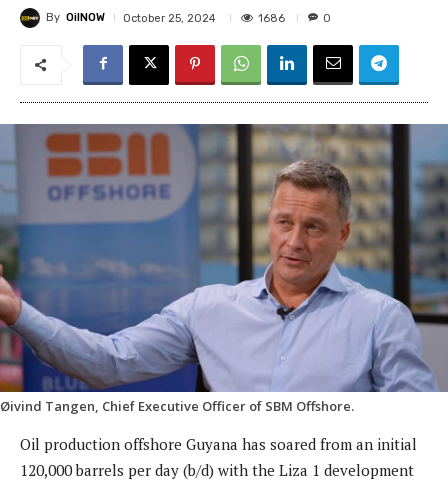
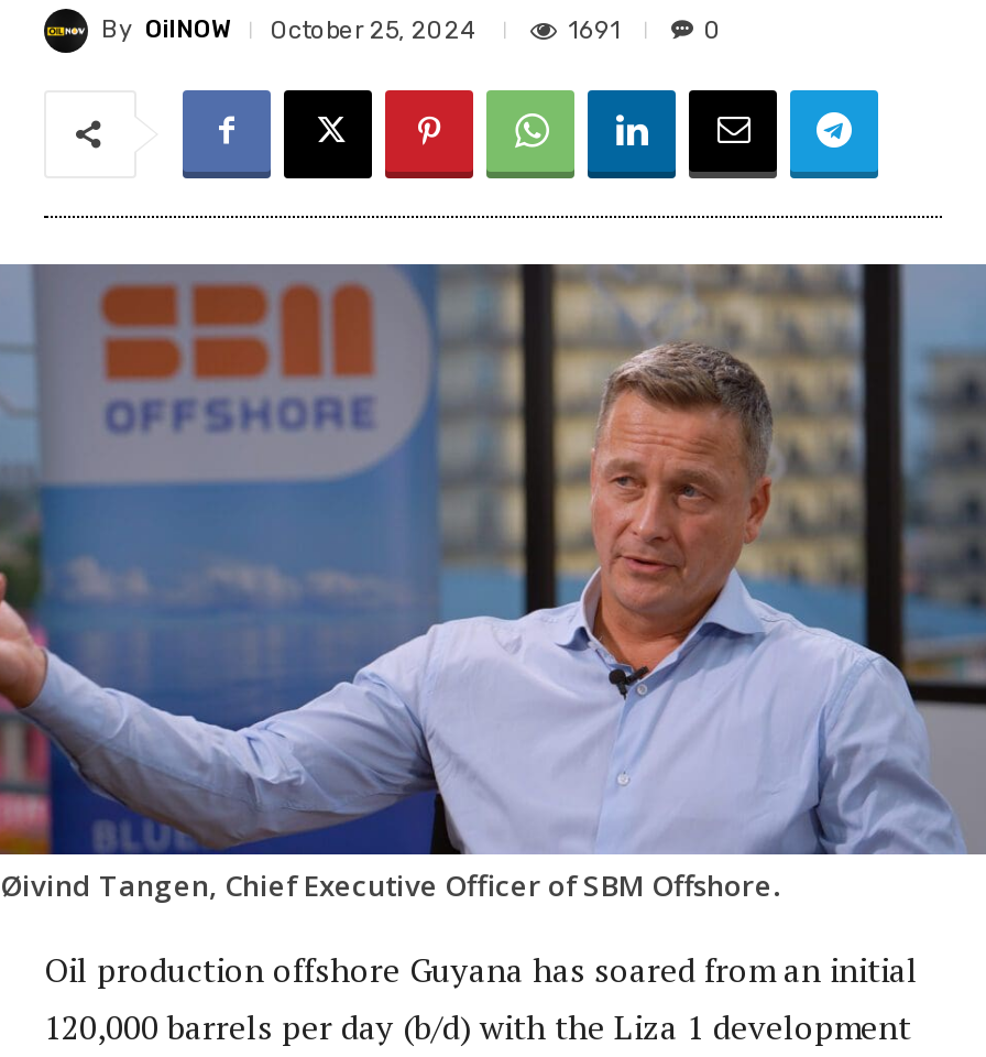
- 1686
+ 1691
